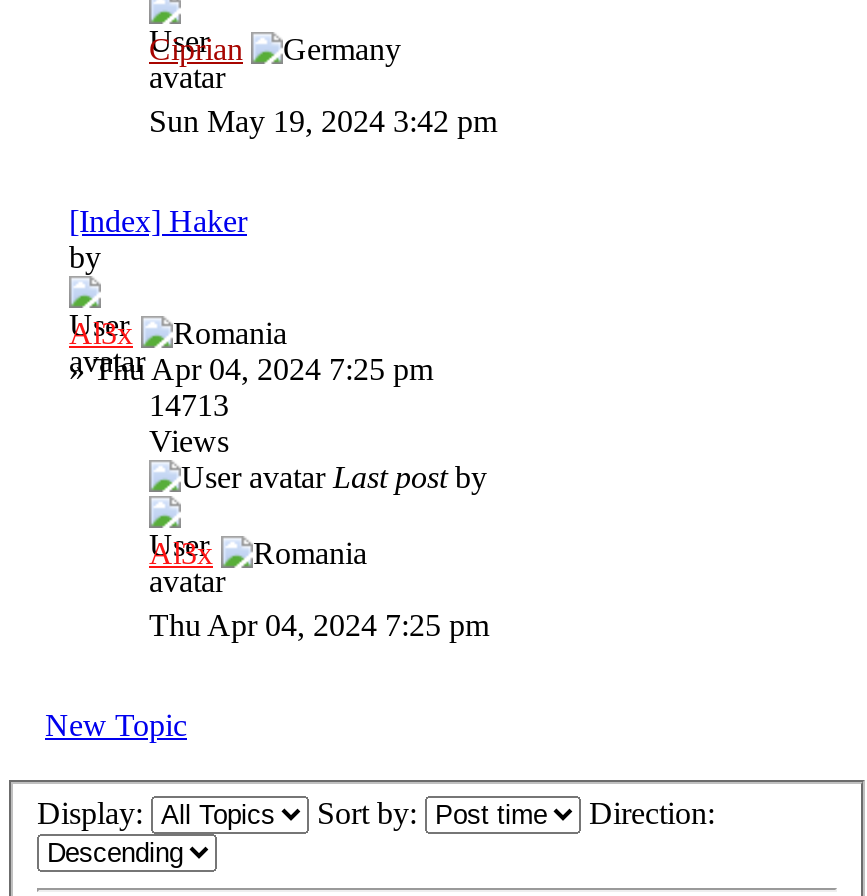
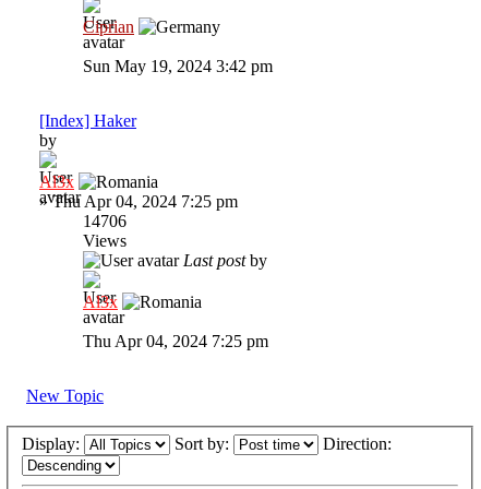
- 14713
+ 14706
